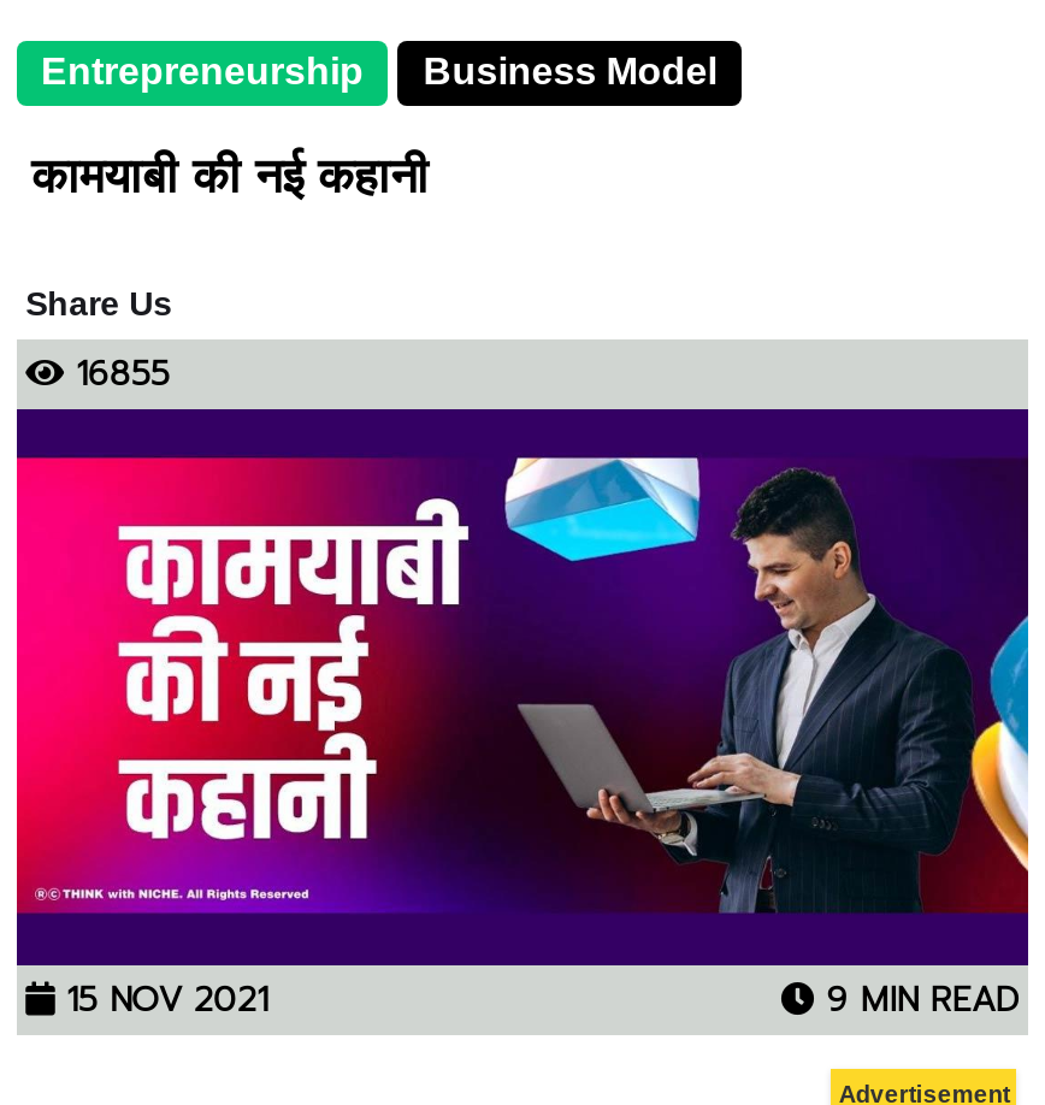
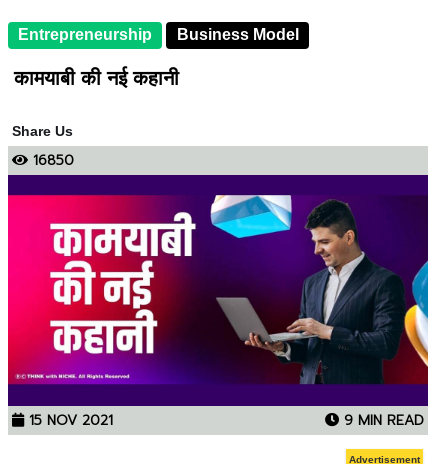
- 16855
+ 16850
